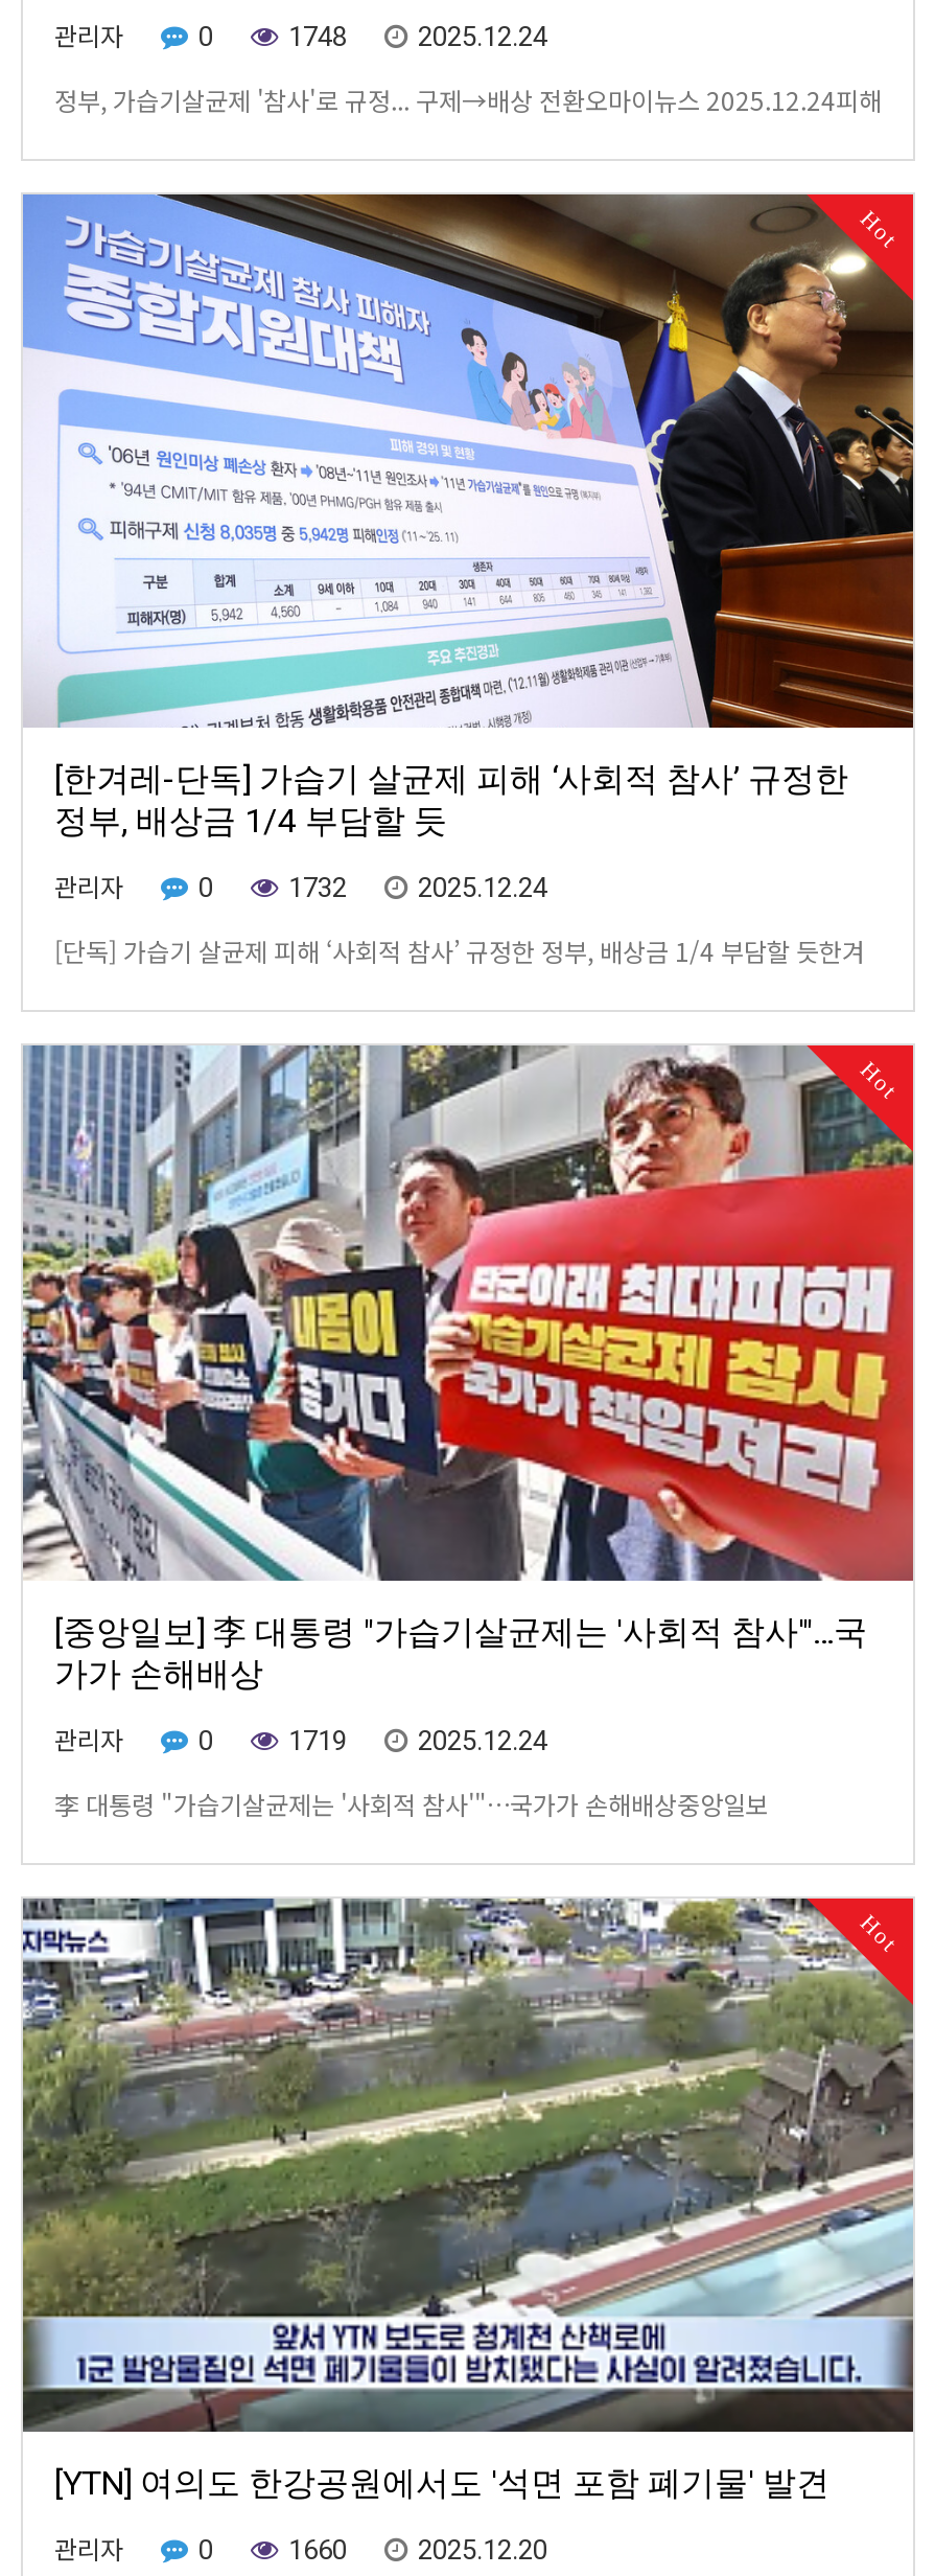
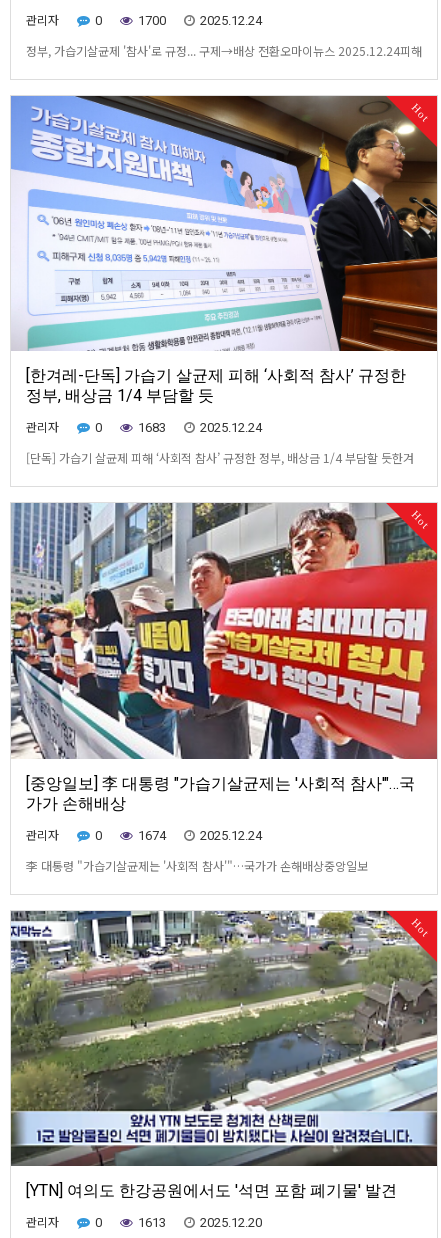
- 0 1748 2025.12.24
+ 0 1700 2025.12.24

- 0 1732 2025.12.24
+ 0 1683 2025.12.24

- 0 1719 2025.12.24
+ 0 1674 2025.12.24

- 0 1660 2025.12.20
+ 0 1613 2025.12.20
